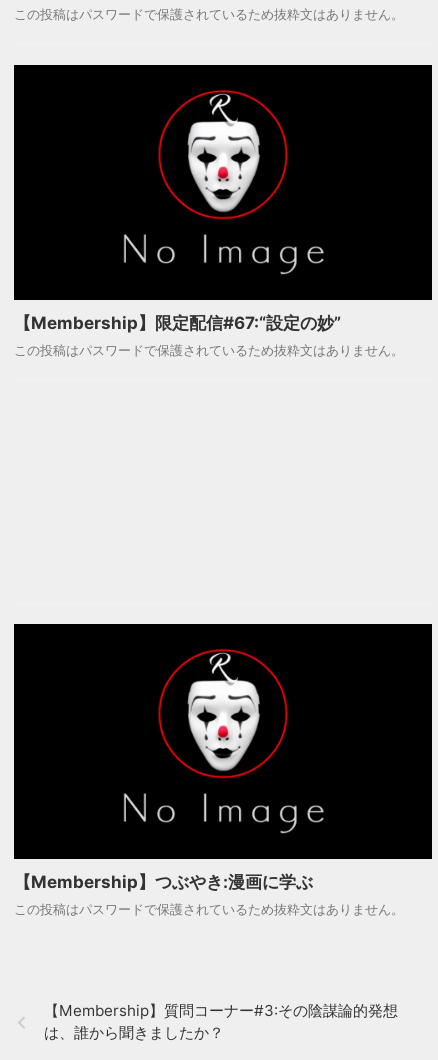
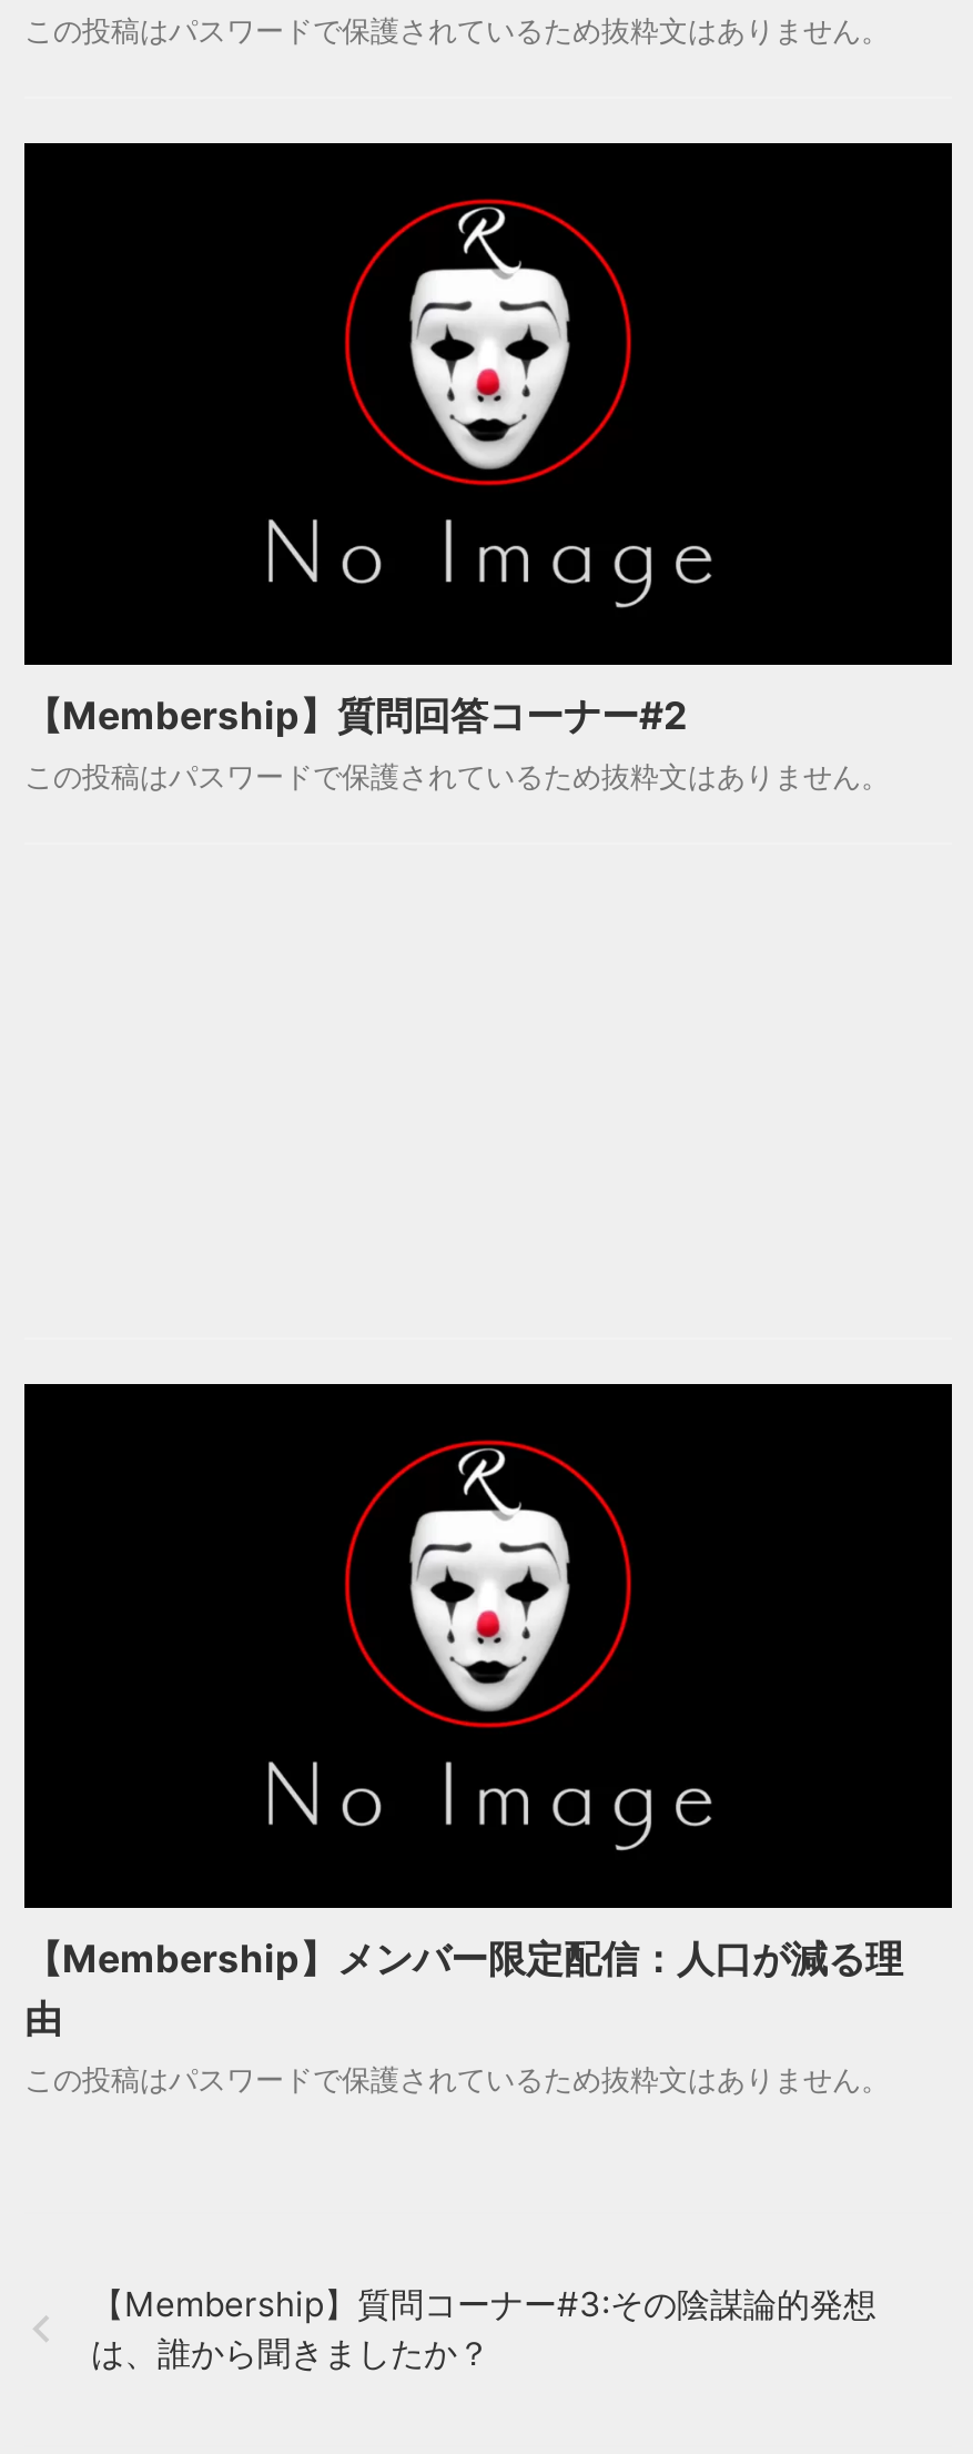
- 【Membership】限定配信#67:“設定の妙”
+ 【Membership】質問回答コーナー#2

- 【Membership】つぶやき:漫画に学ぶ
+ 【Membership】メンバー限定配信：人口が減る理
+ 由
